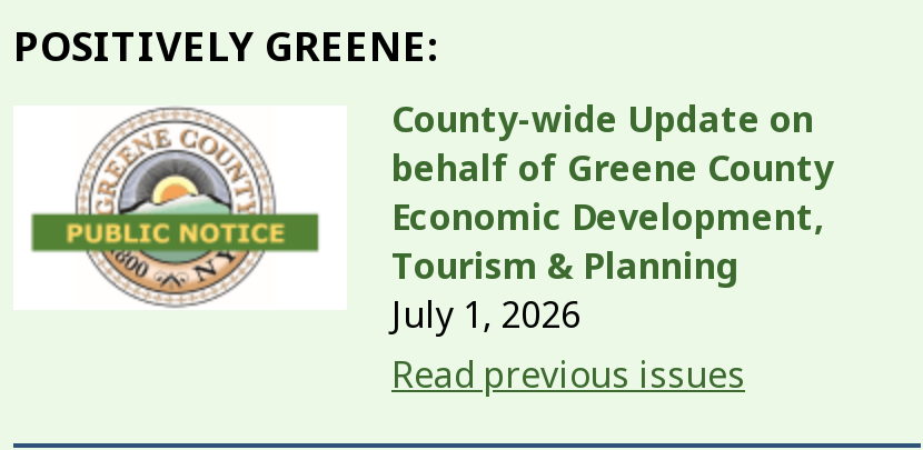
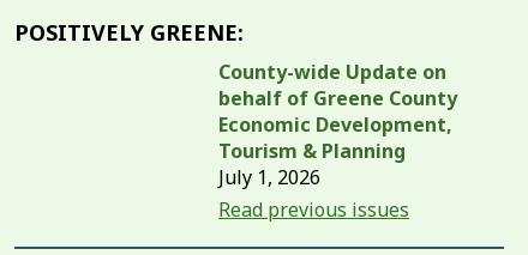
- [image]
